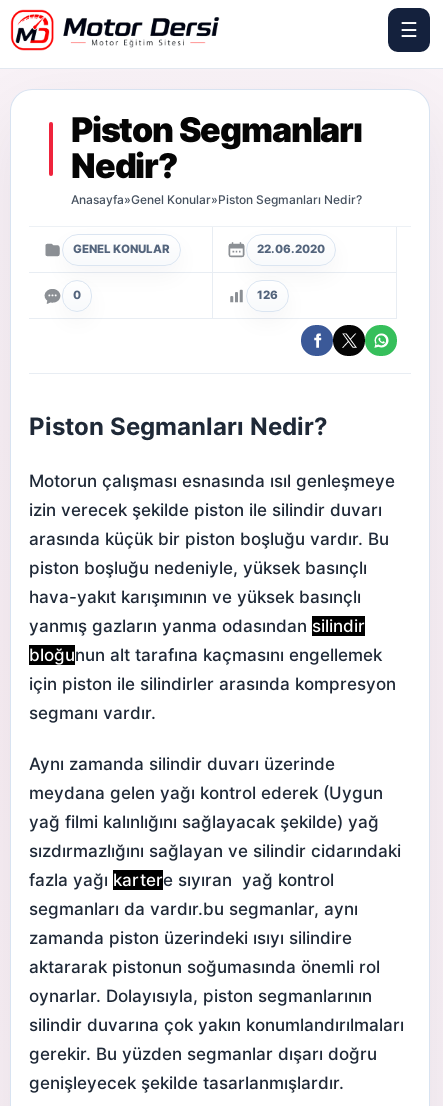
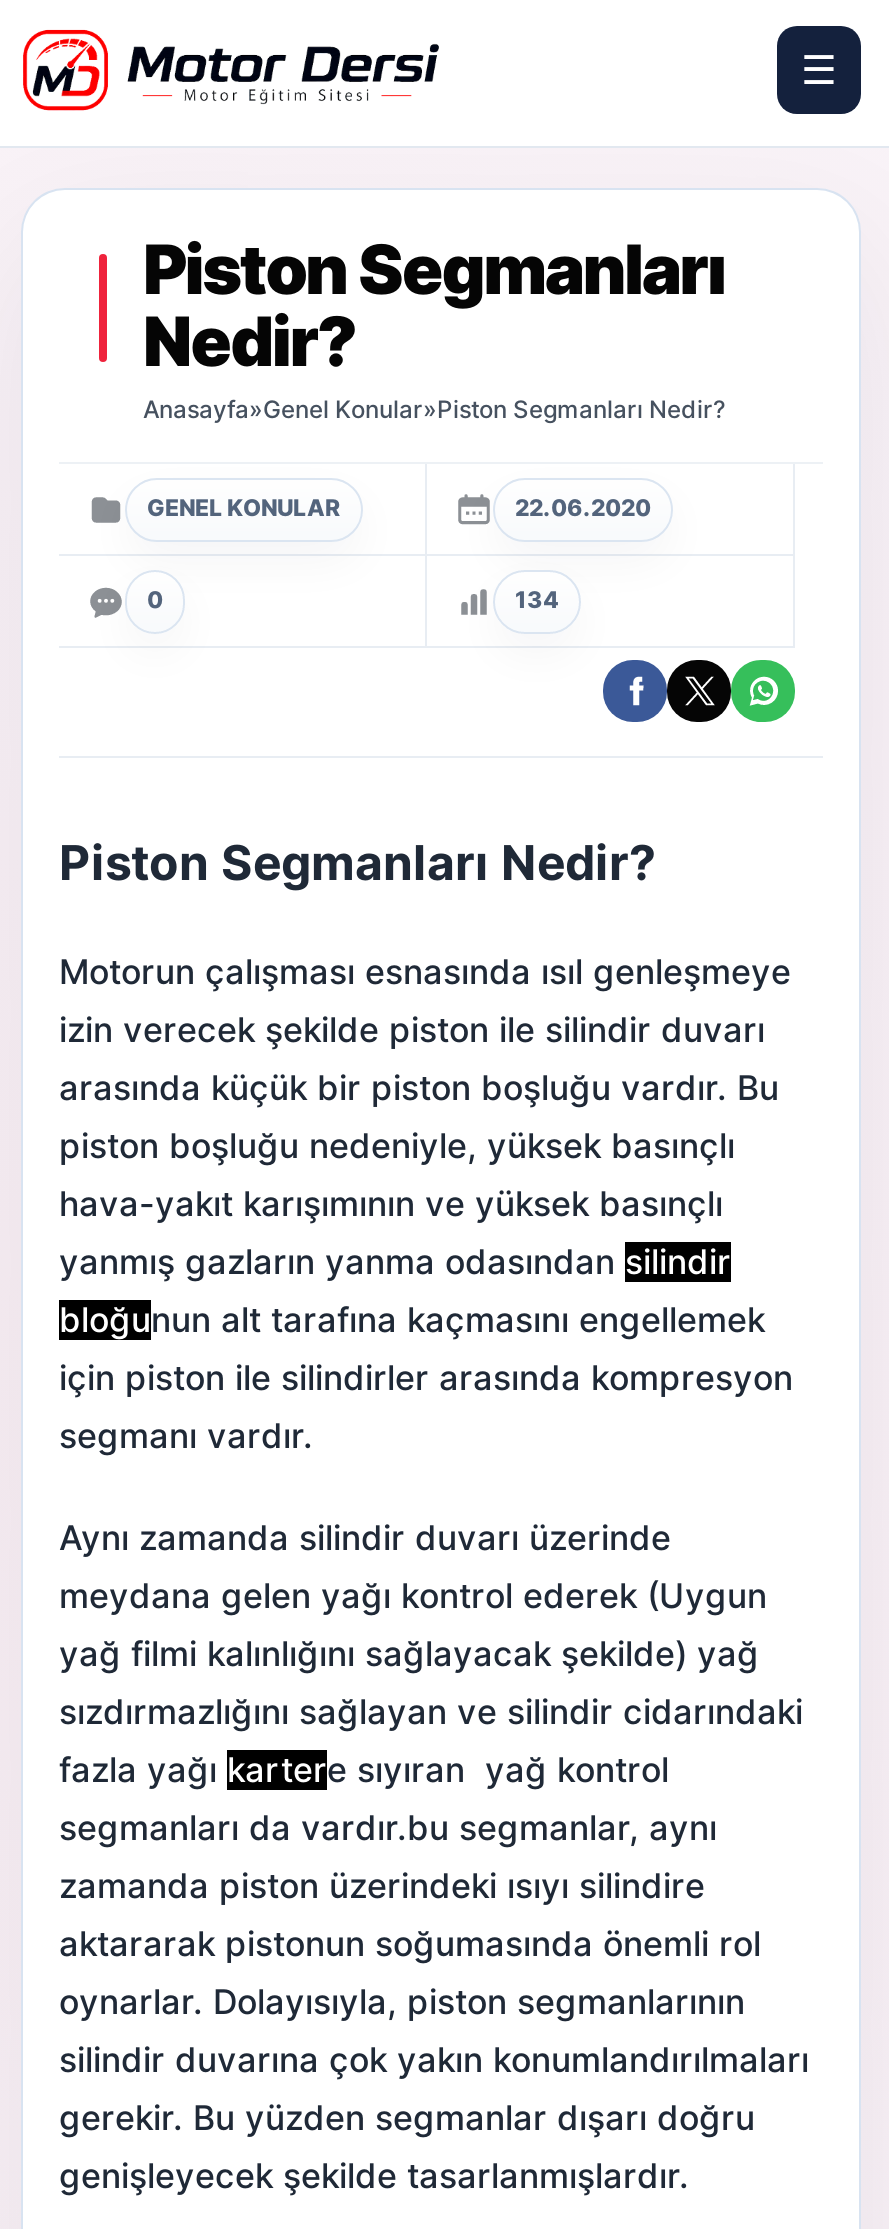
- 126
+ 134
